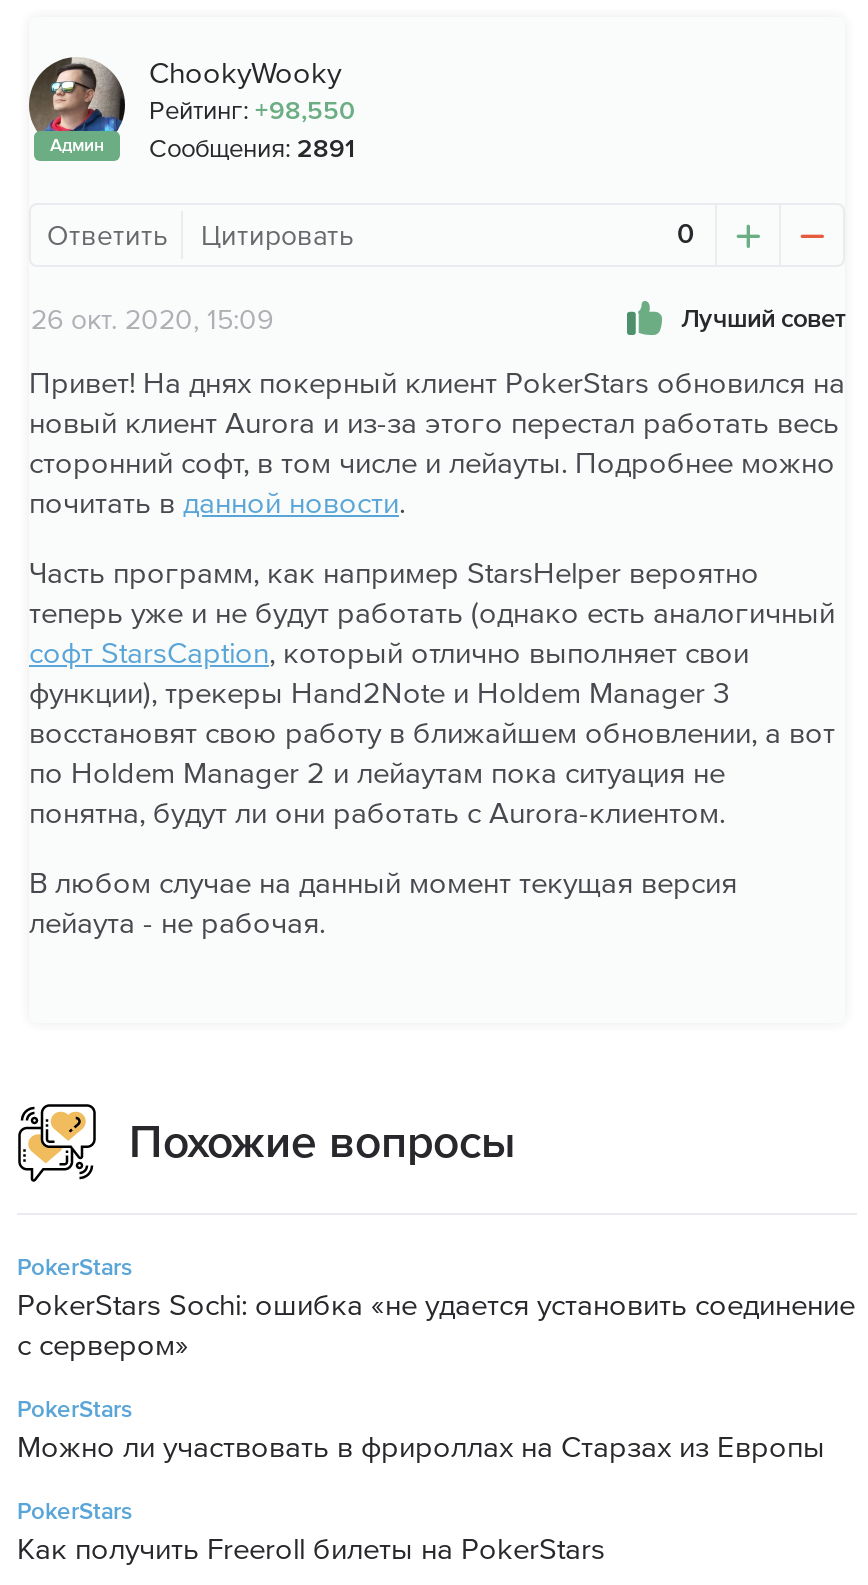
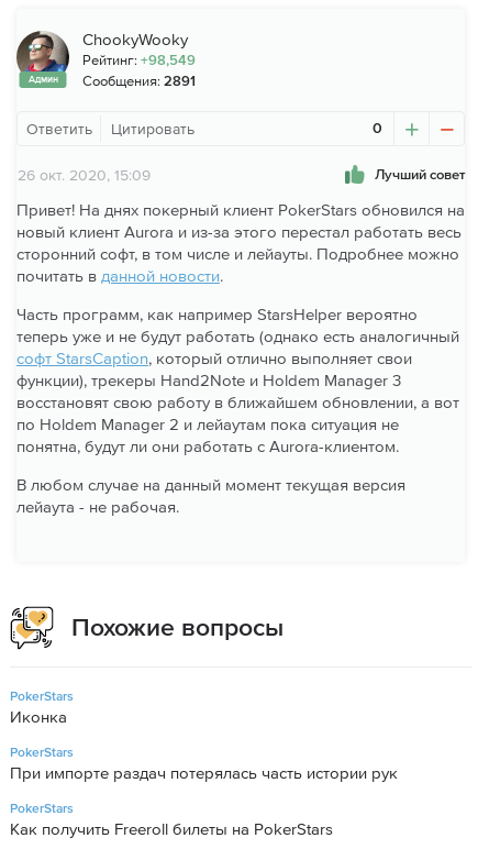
- Рейтинг: +98,550
+ Рейтинг: +98,549

- PokerStars Sochi: ошибка «не удается установить соединение
- с сервером»
+ Иконка

- Можно ли участвовать в фрироллах на Старзах из Европы
+ При импорте раздач потерялась часть истории рук
